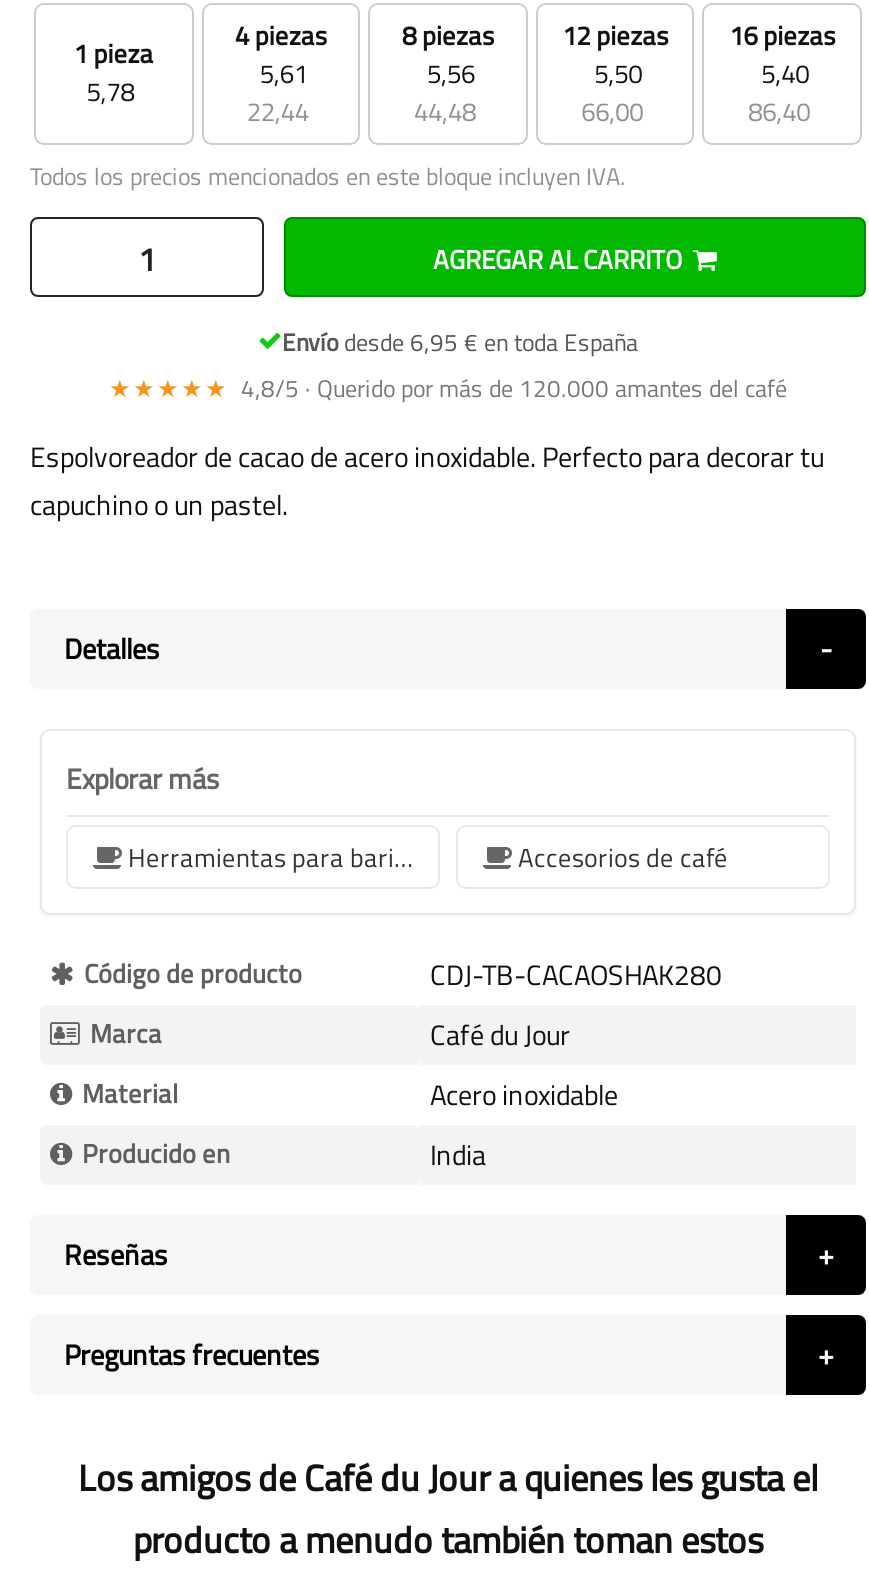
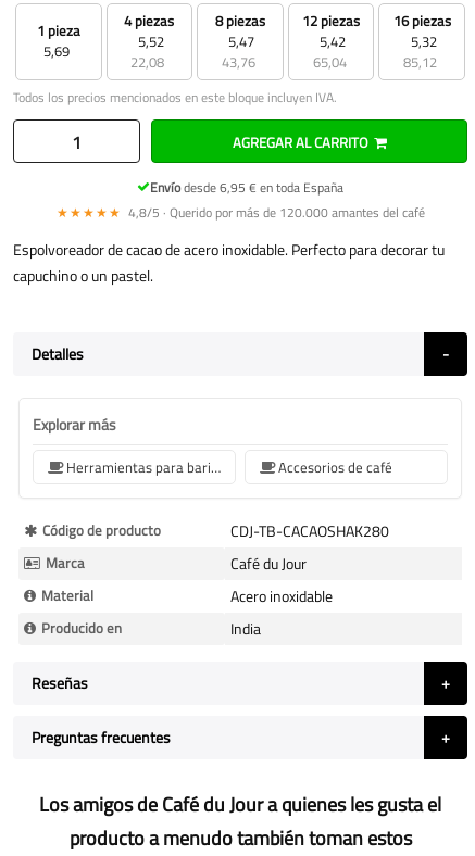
- 5,61
+ 5,52

- 5,56
+ 5,47

- 5,50
+ 5,42

- 5,40
+ 5,32

- 5,78
+ 5,69

- 22,44
+ 22,08

- 44,48
+ 43,76

- 66,00
+ 65,04

- 86,40
+ 85,12
